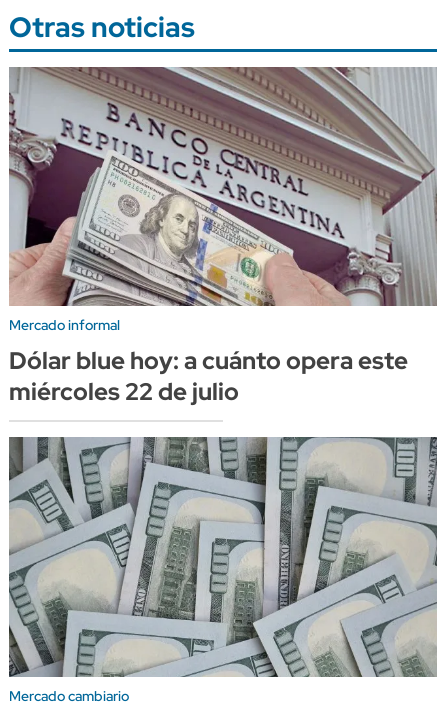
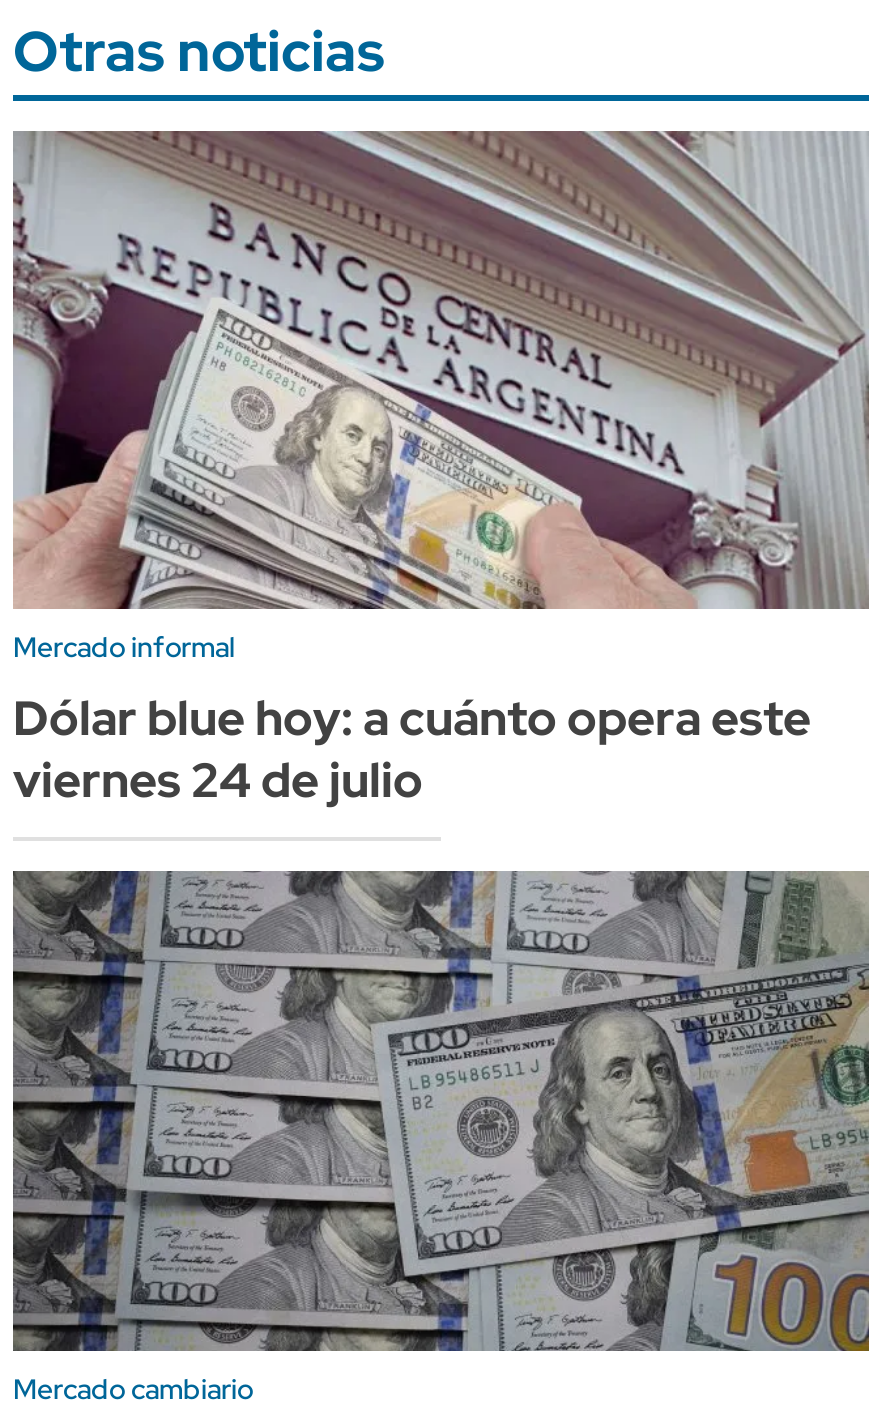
- miércoles 22 de julio
+ viernes 24 de julio

- [image]
+ [image]
